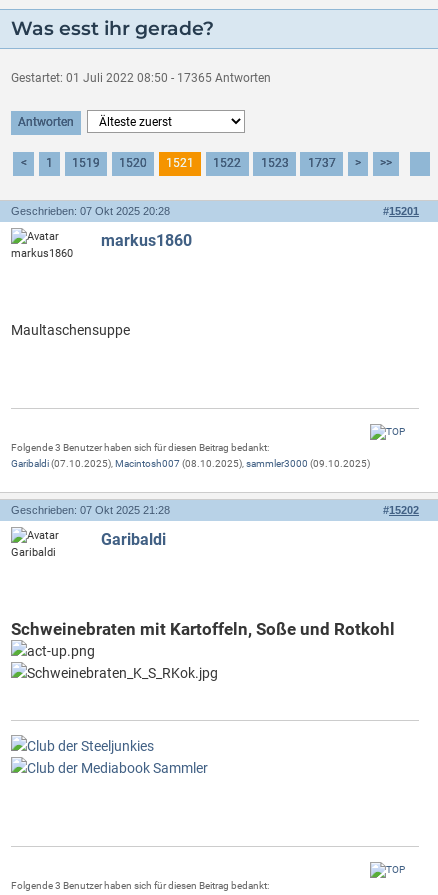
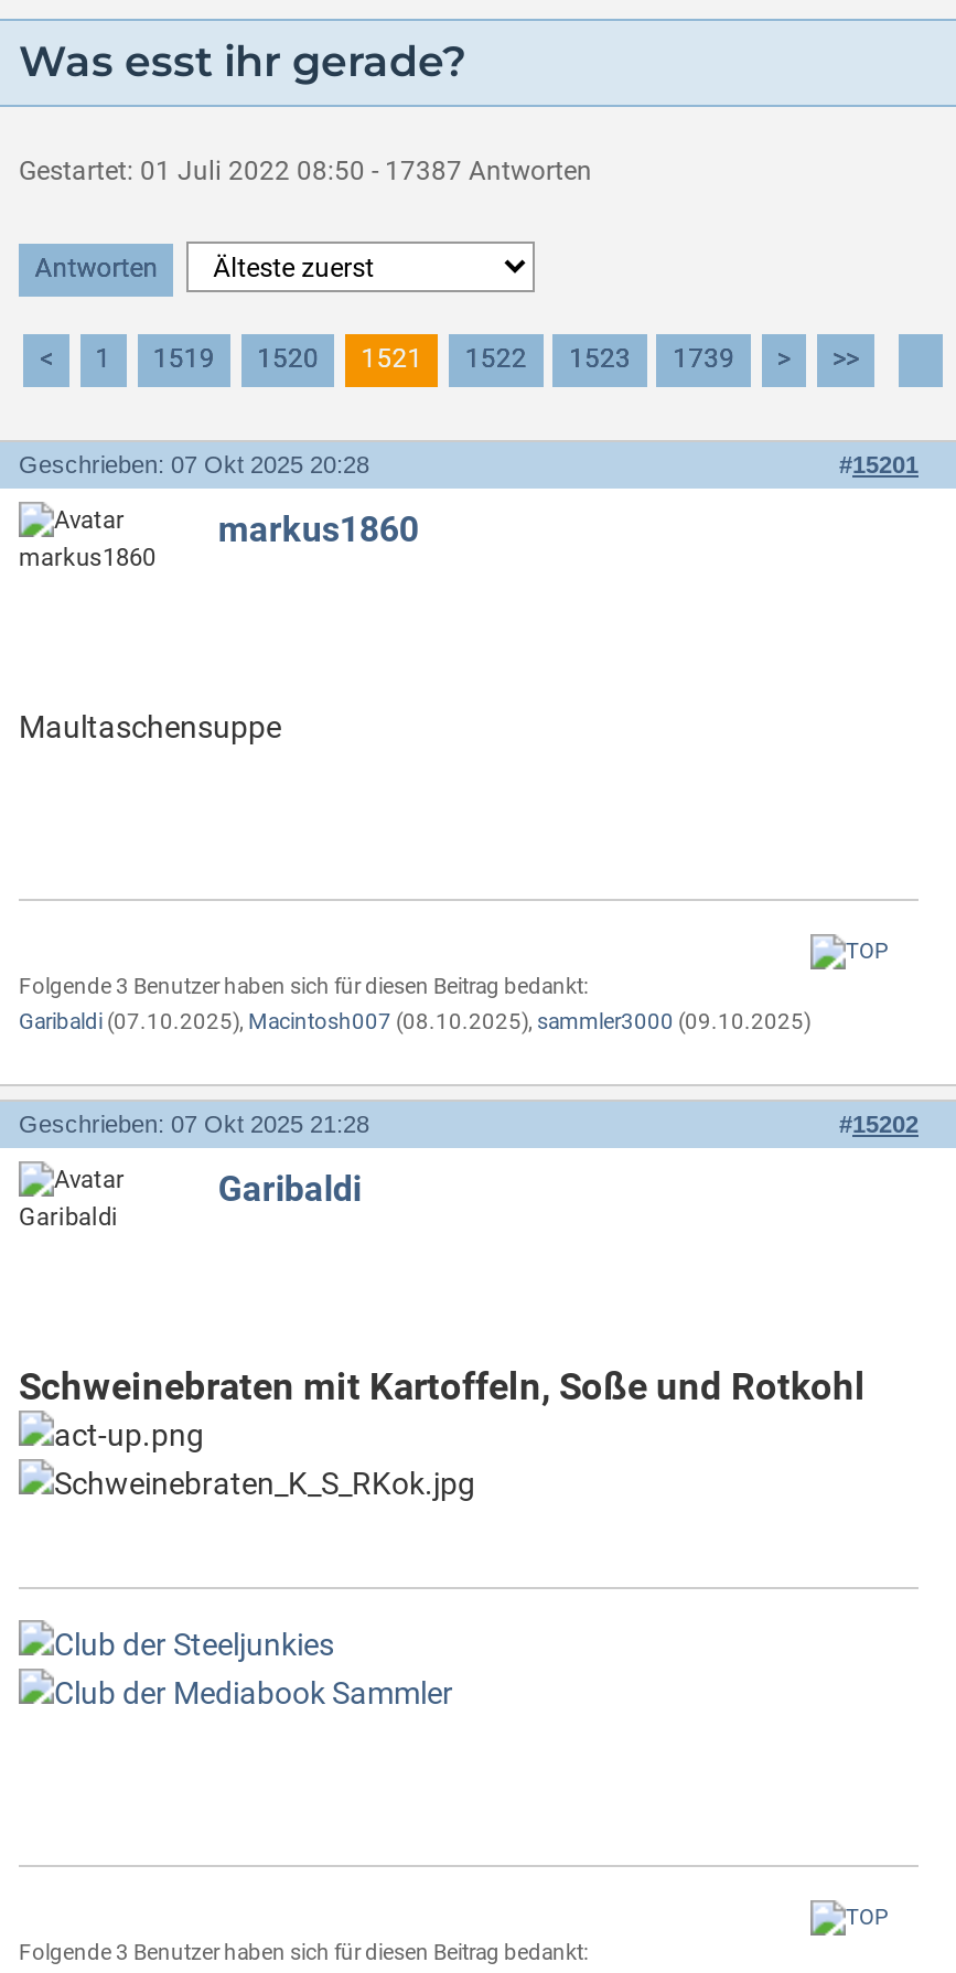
- Gestartet: 01 Juli 2022 08:50 - 17365 Antworten
+ Gestartet: 01 Juli 2022 08:50 - 17387 Antworten

- 1737
+ 1739
